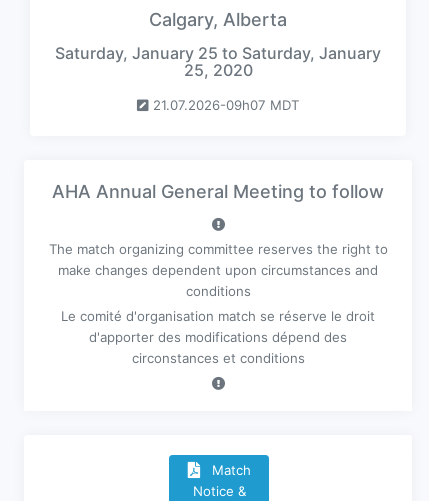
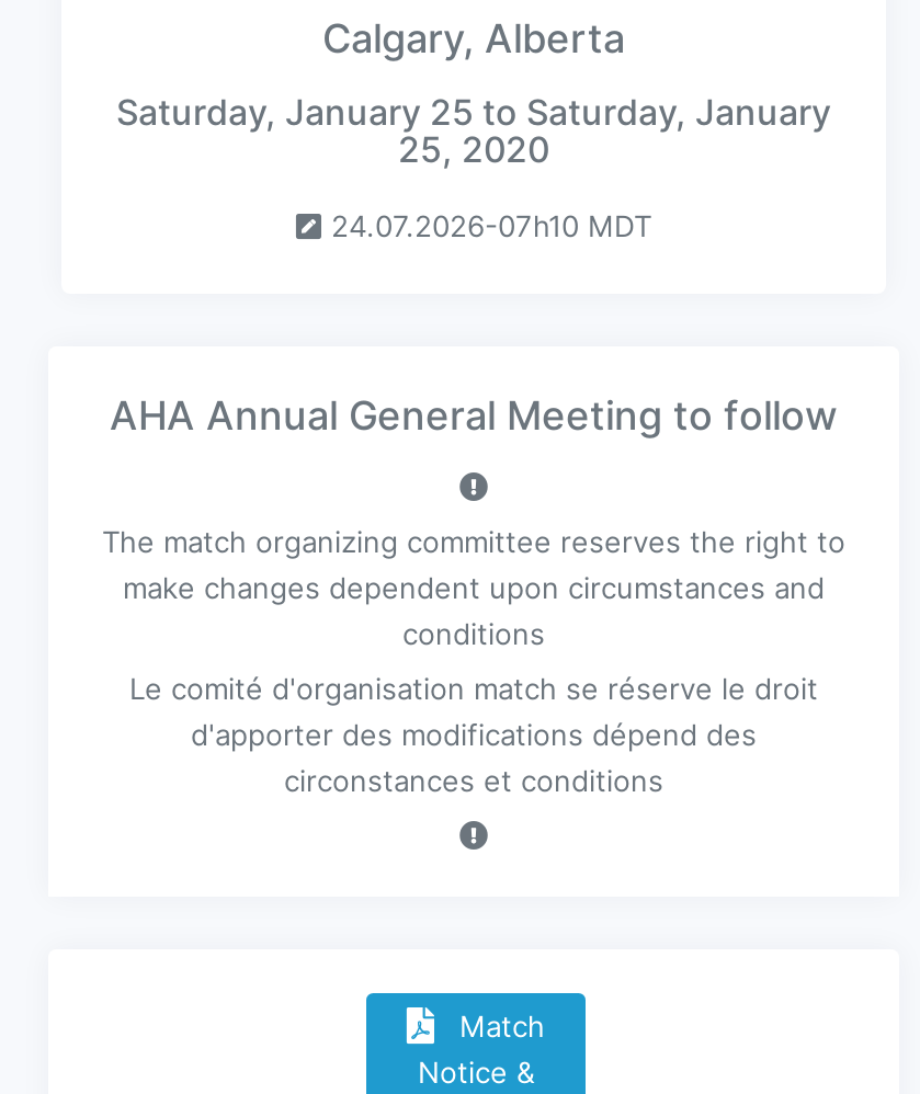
- 21.07.2026-09h07 MDT
+ 24.07.2026-07h10 MDT
